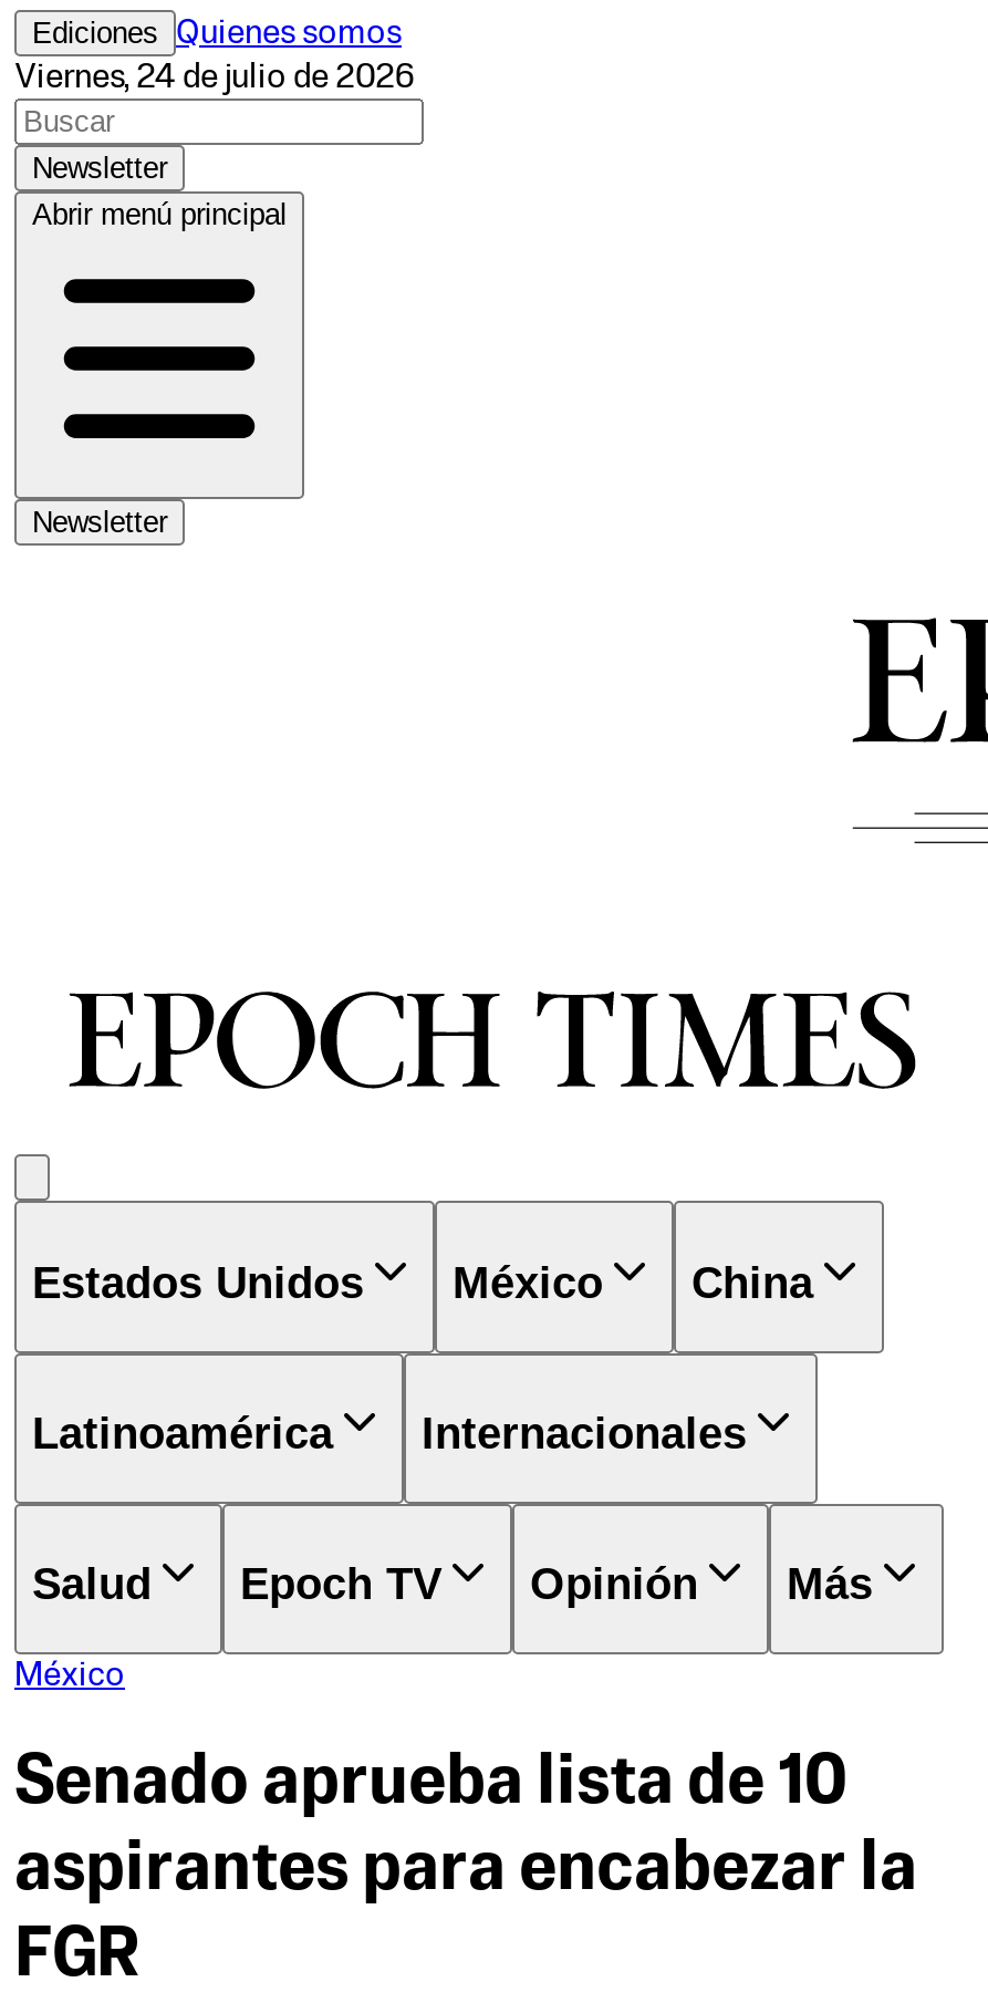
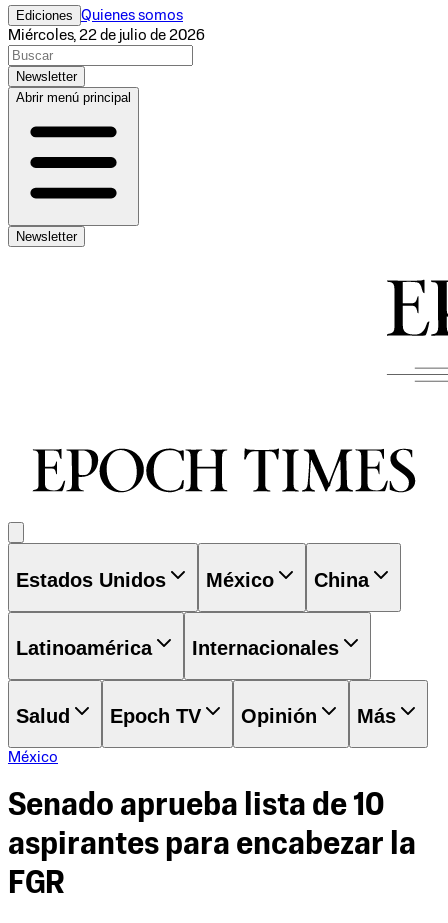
- Viernes, 24 de julio de 2026
+ Miércoles, 22 de julio de 2026
